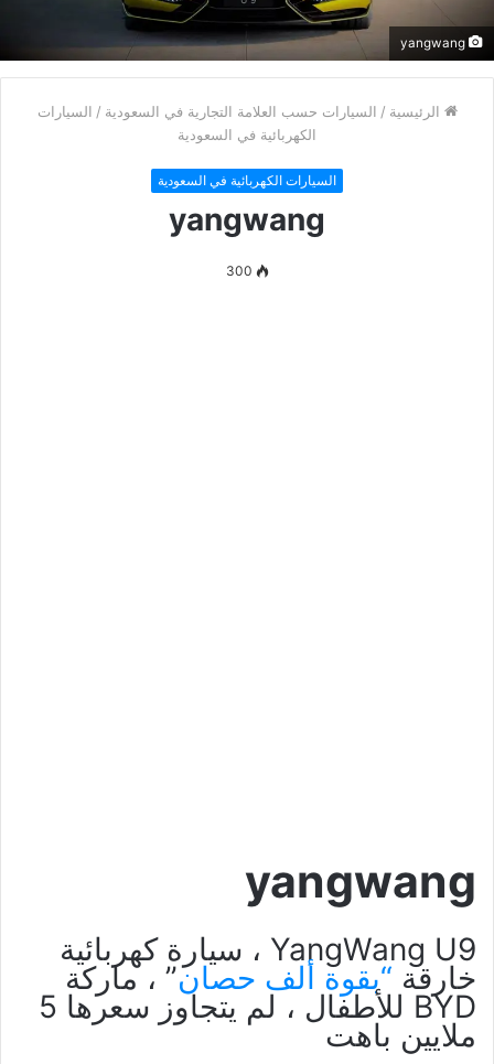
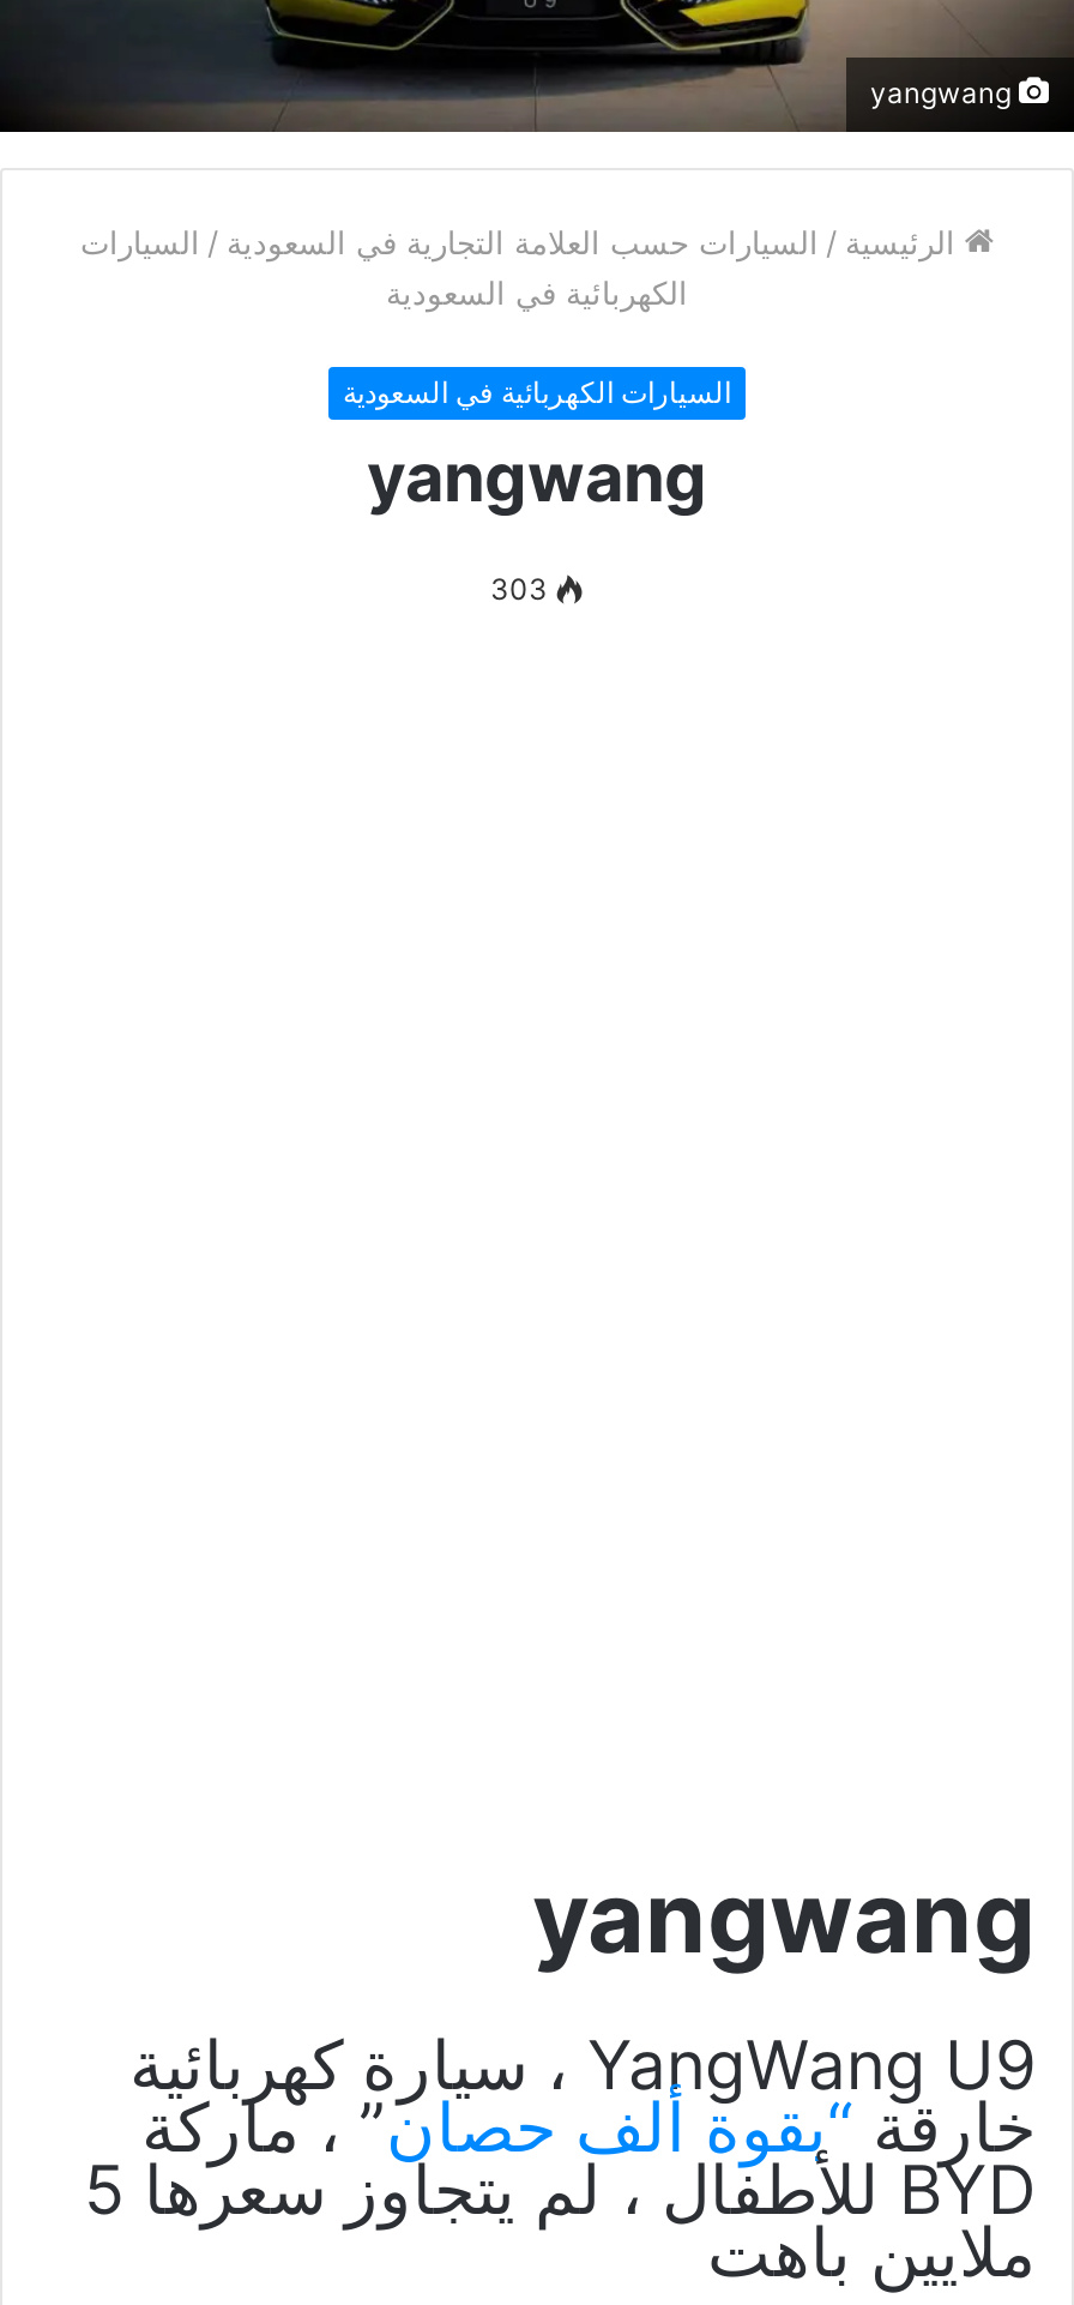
- 300
+ 303
